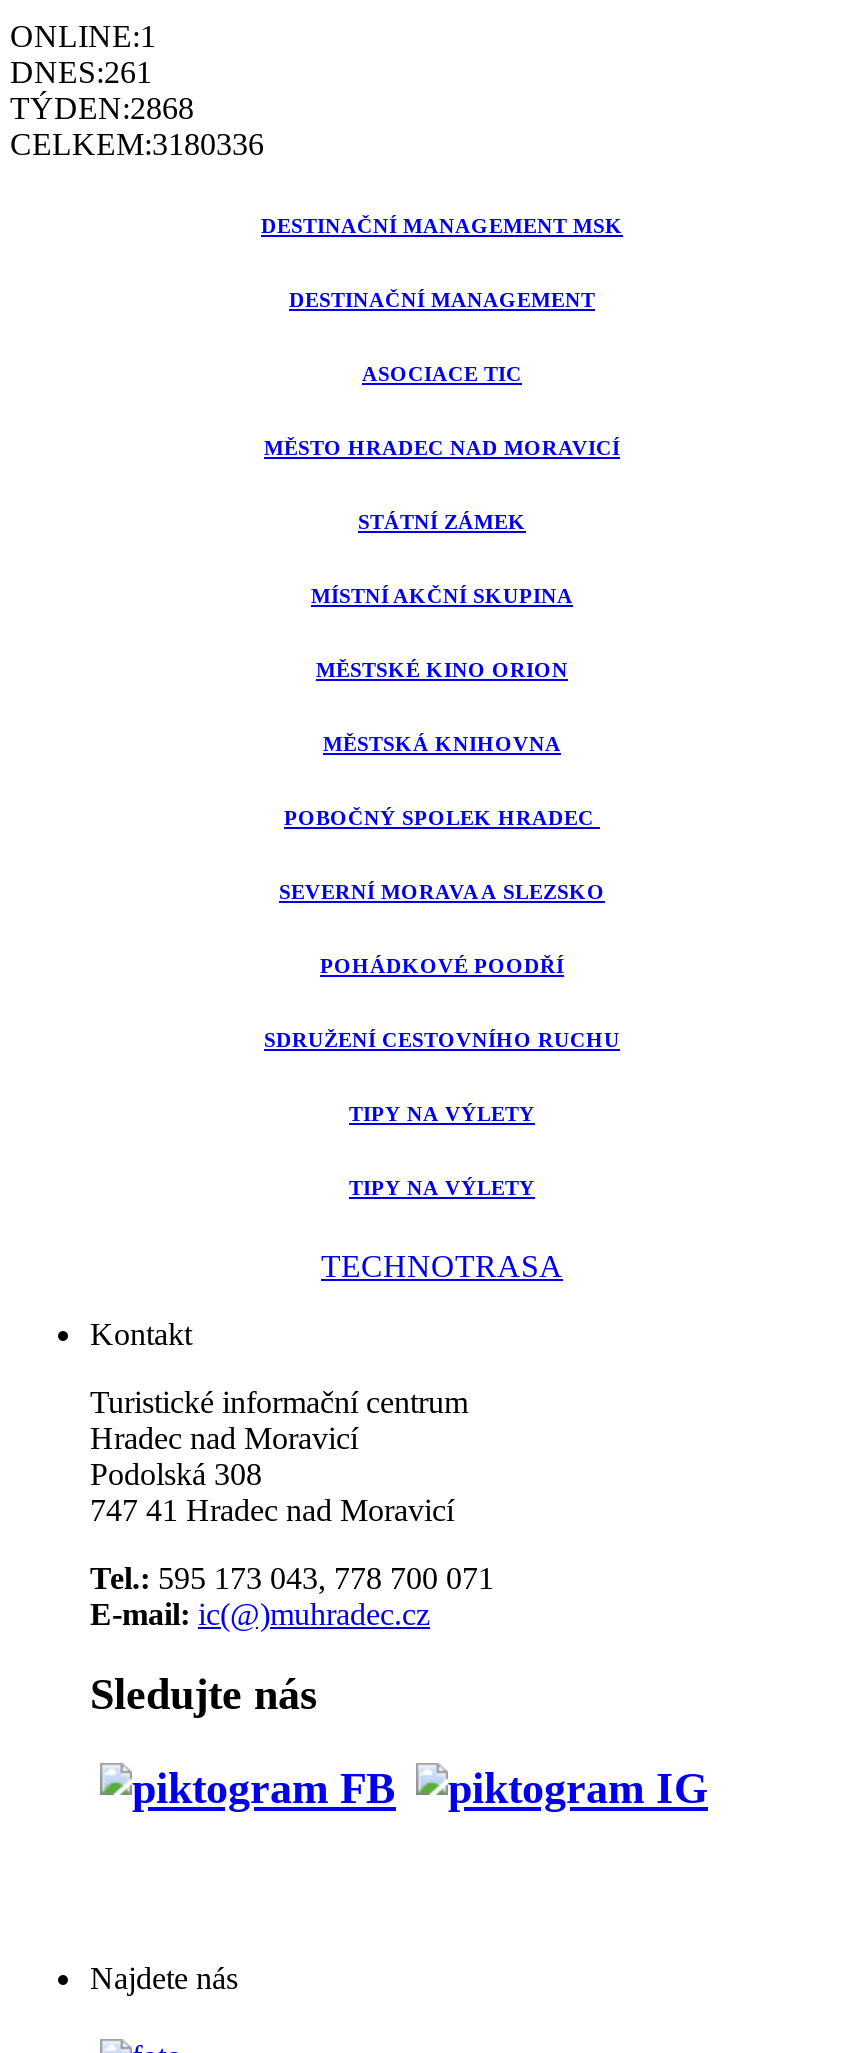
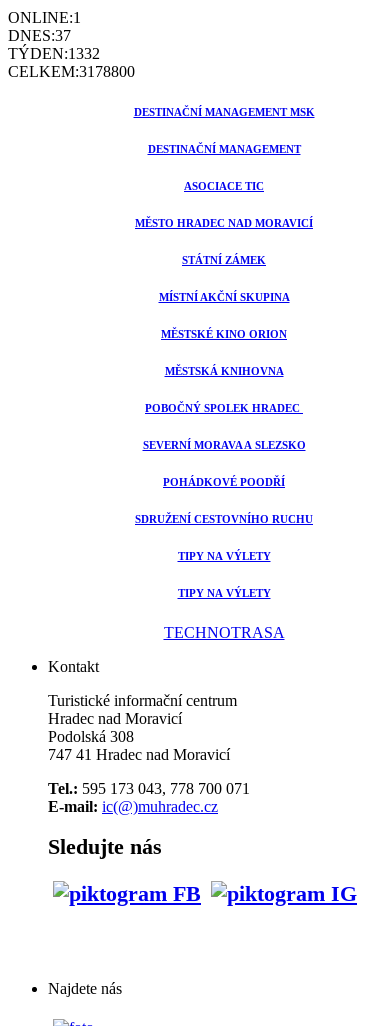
- DNES:261
+ DNES:37

- TÝDEN:2868
+ TÝDEN:1332

- CELKEM:3180336
+ CELKEM:3178800
